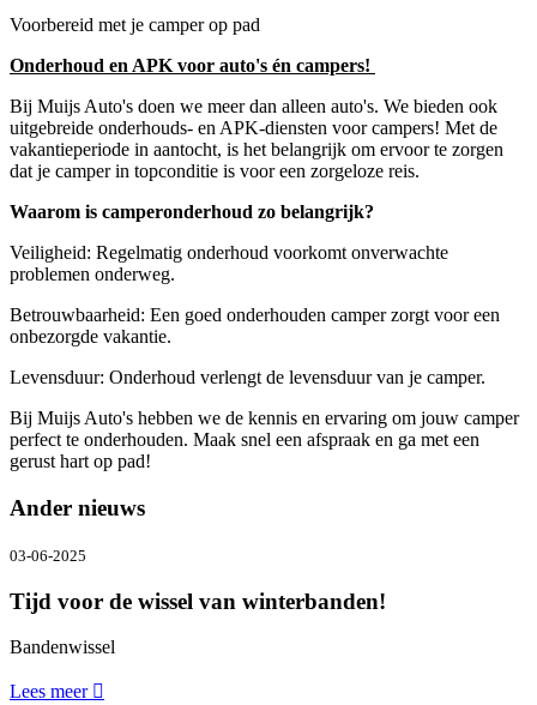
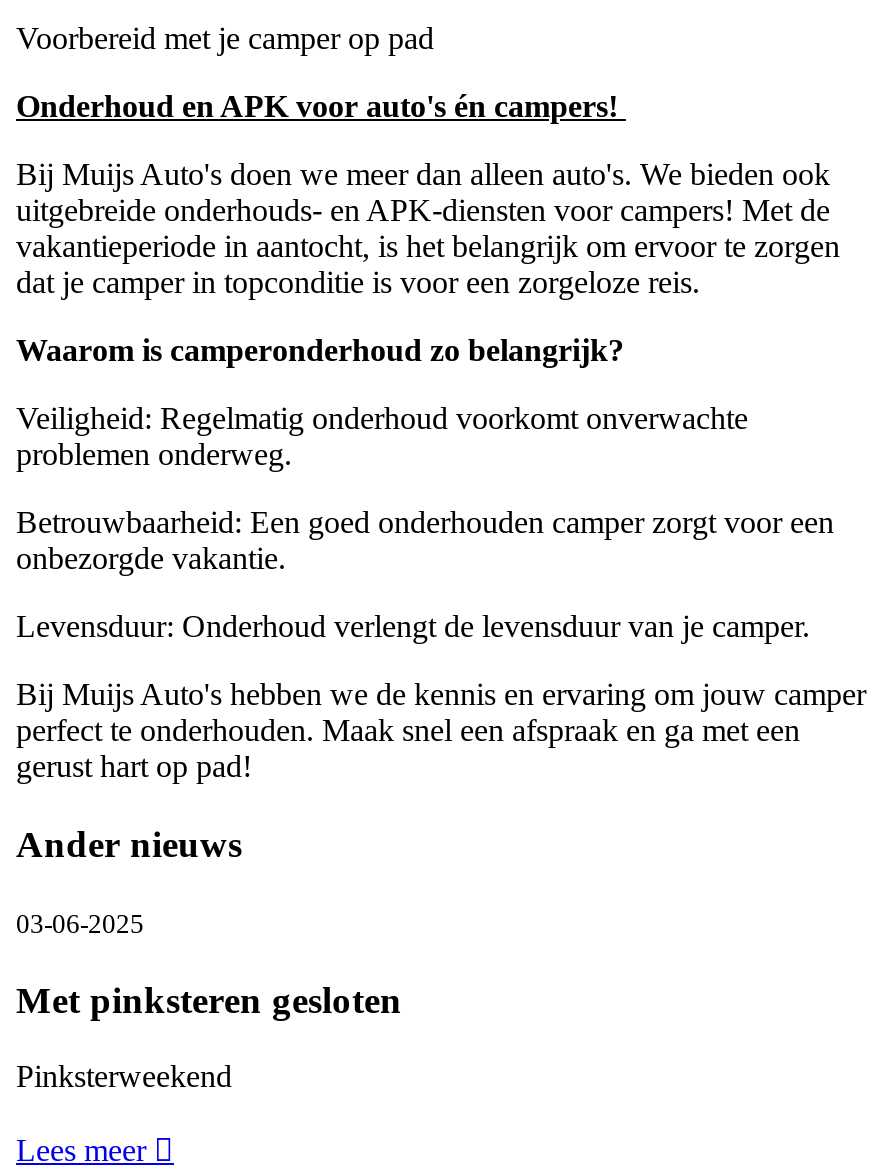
- Tijd voor de wissel van winterbanden!
+ Met pinksteren gesloten

- Bandenwissel
+ Pinksterweekend
